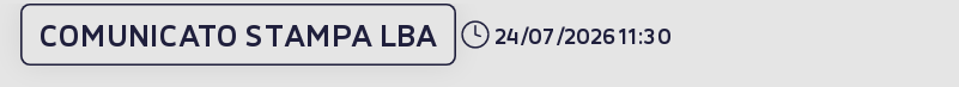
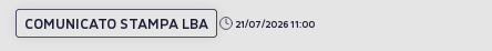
- 24/07/2026 11:30
+ 21/07/2026 11:00
